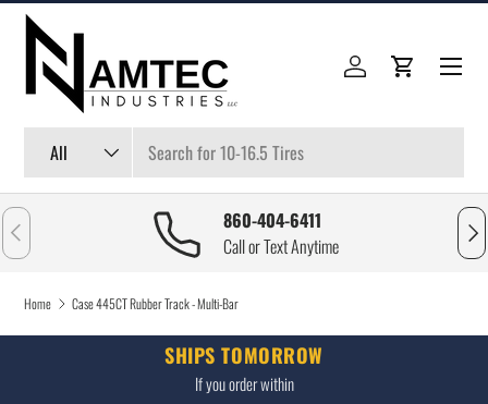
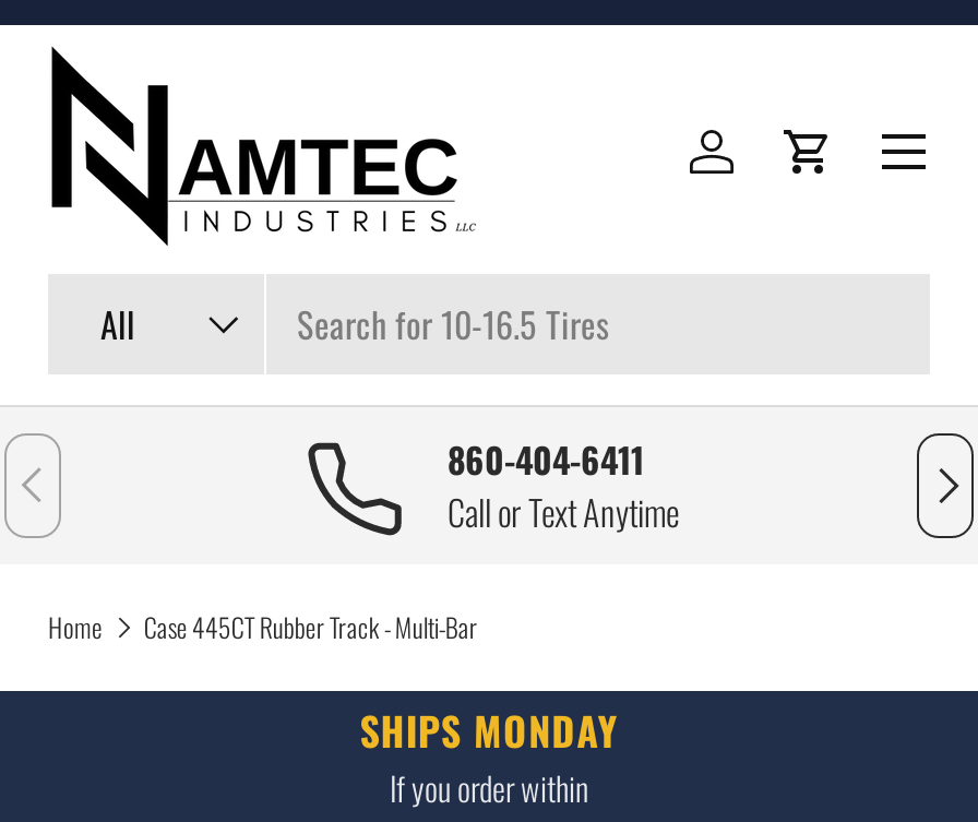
- SHIPS TOMORROW
+ SHIPS MONDAY
